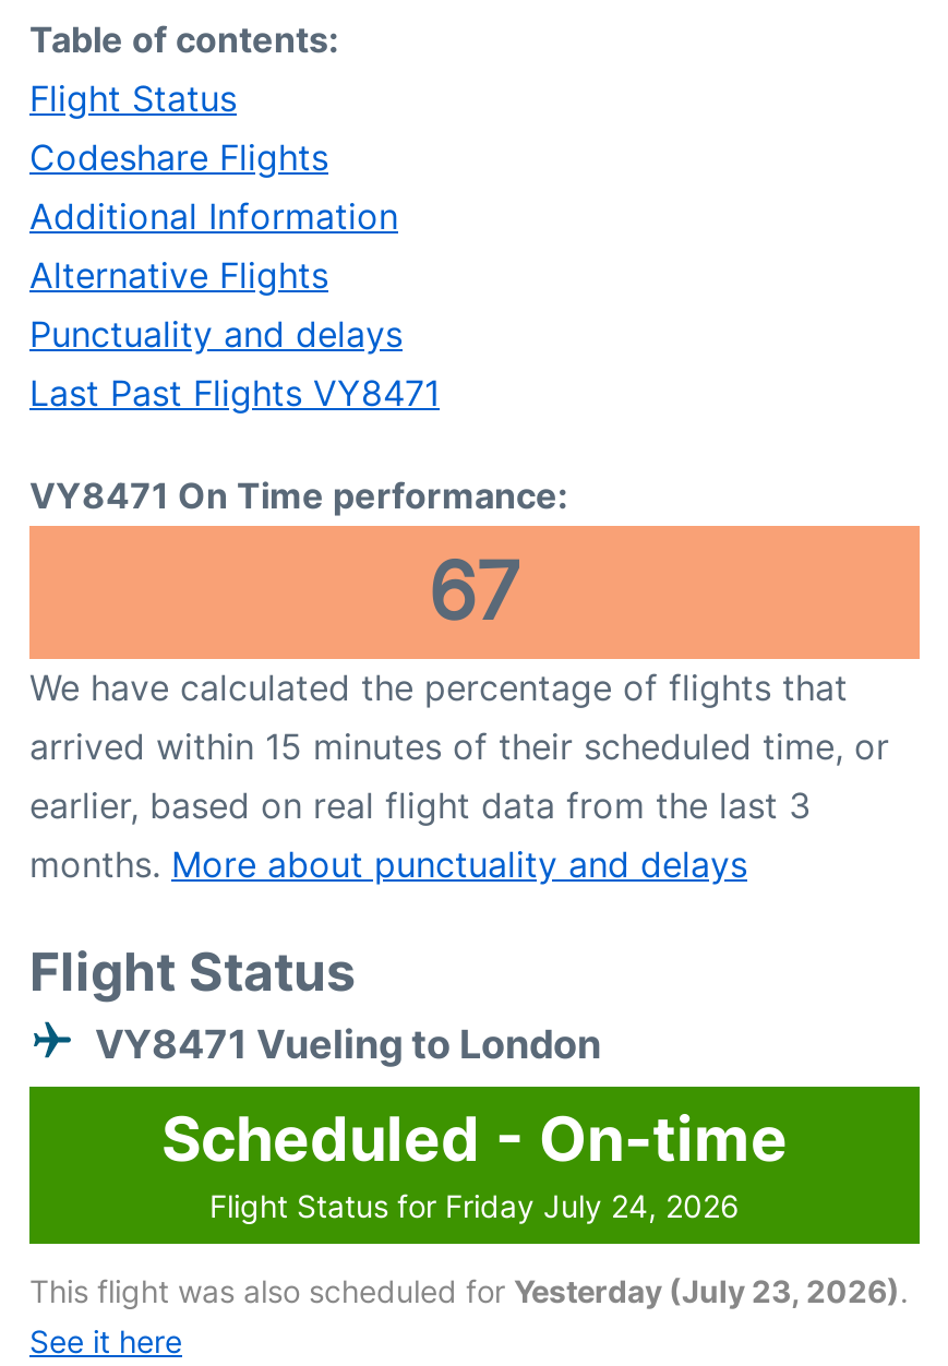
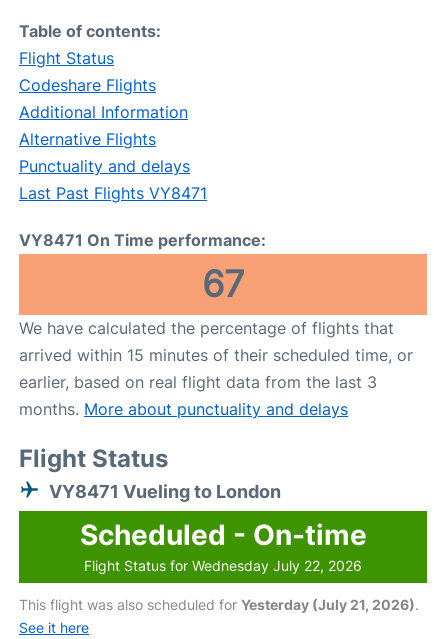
- Flight Status for Friday July 24, 2026
+ Flight Status for Wednesday July 22, 2026

- This flight was also scheduled for Yesterday (July 23, 2026).
+ This flight was also scheduled for Yesterday (July 21, 2026).
